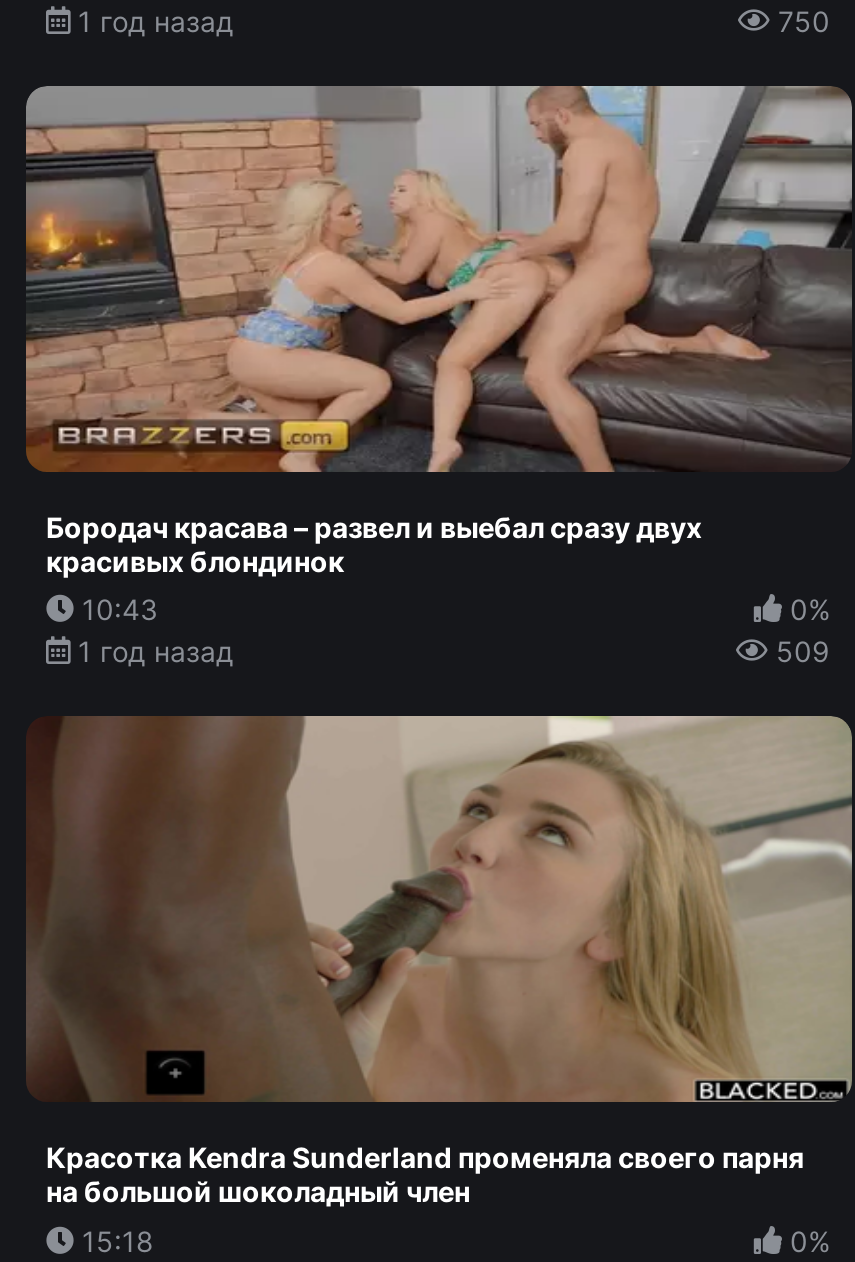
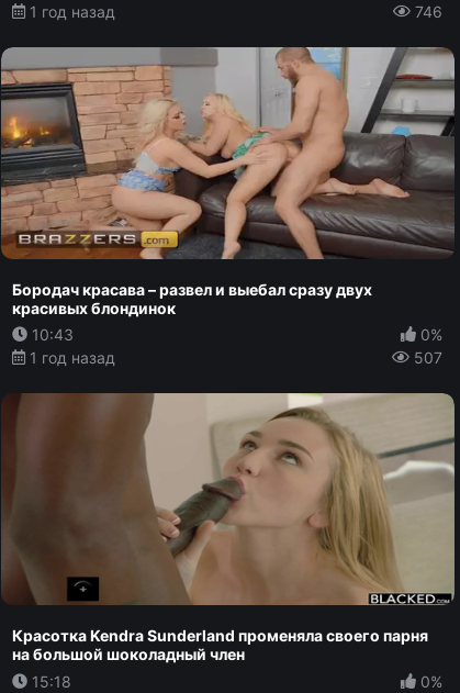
- 750
+ 746

- 509
+ 507
